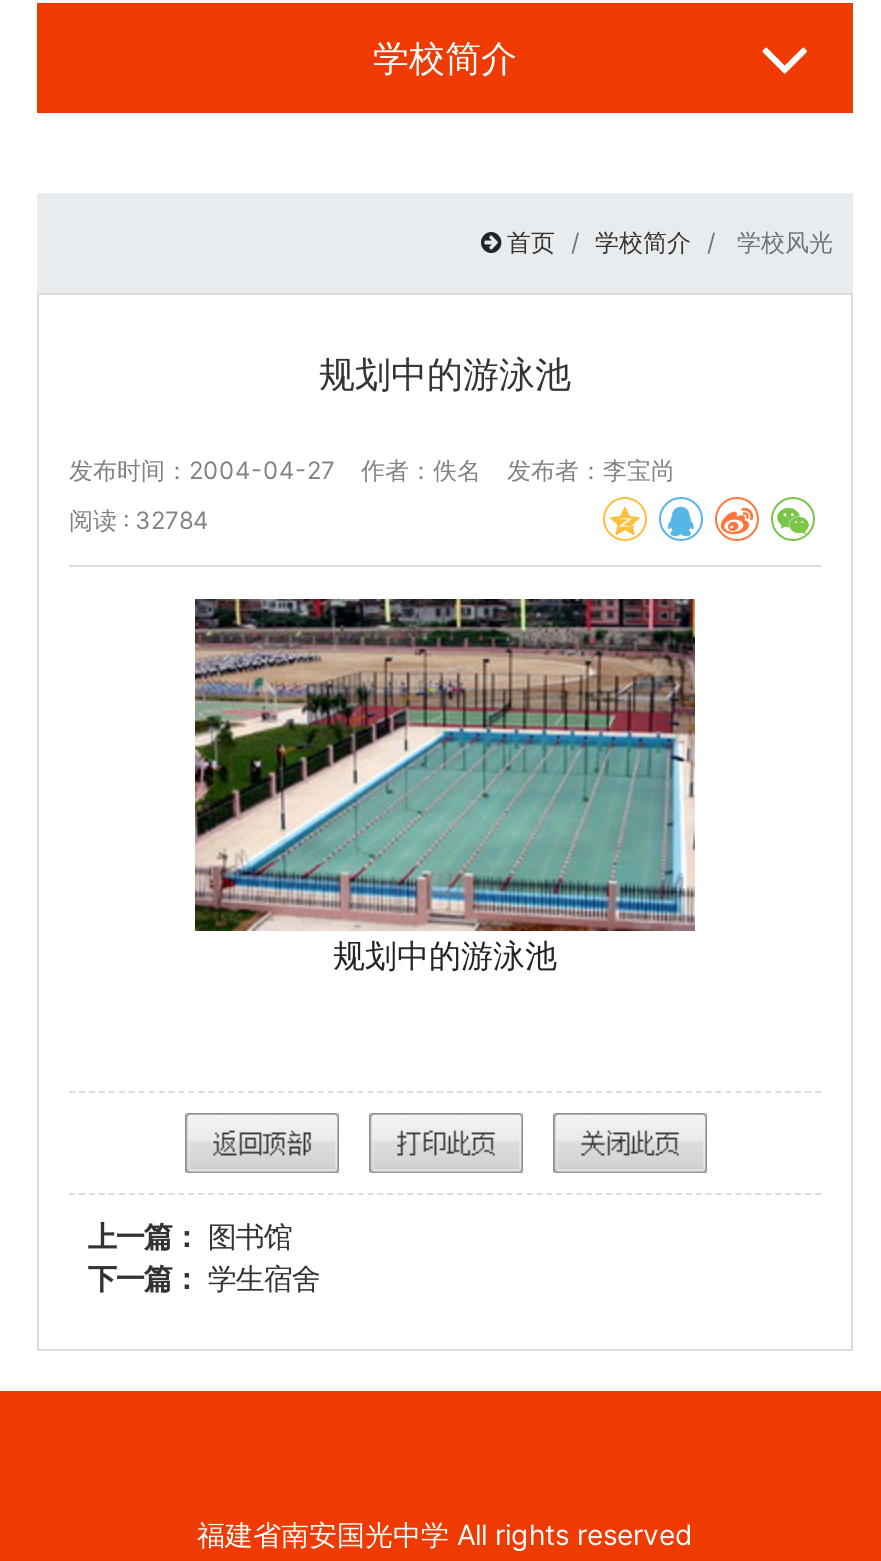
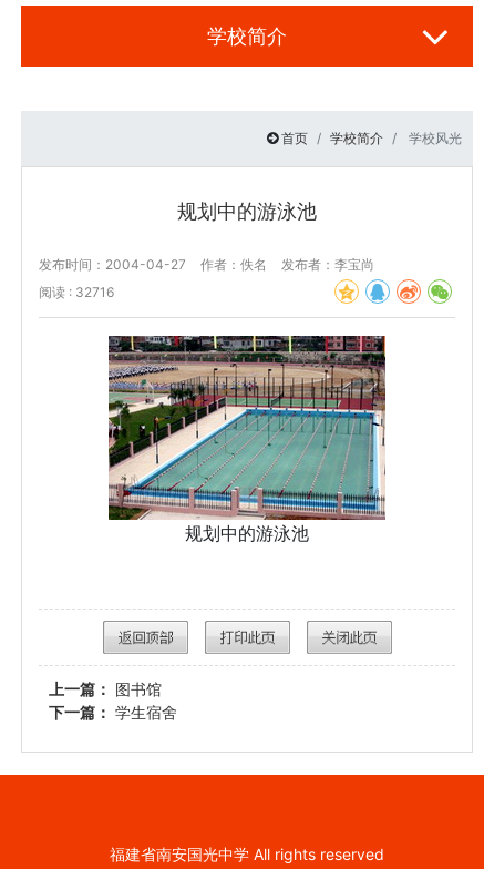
- 阅读 : 32784
+ 阅读 : 32716
